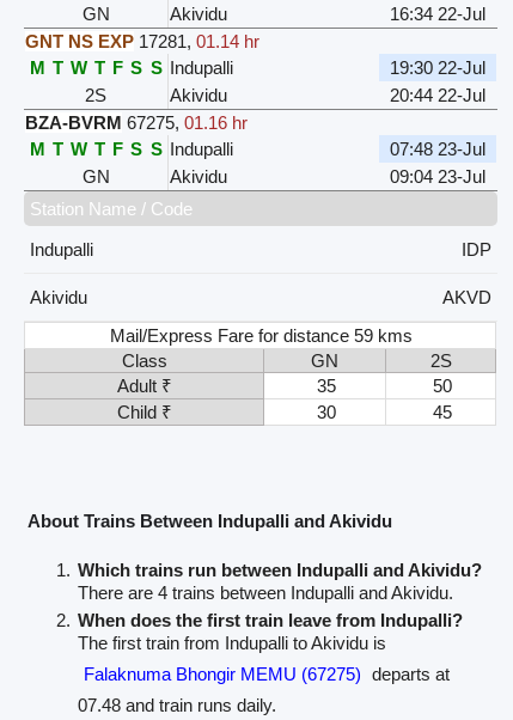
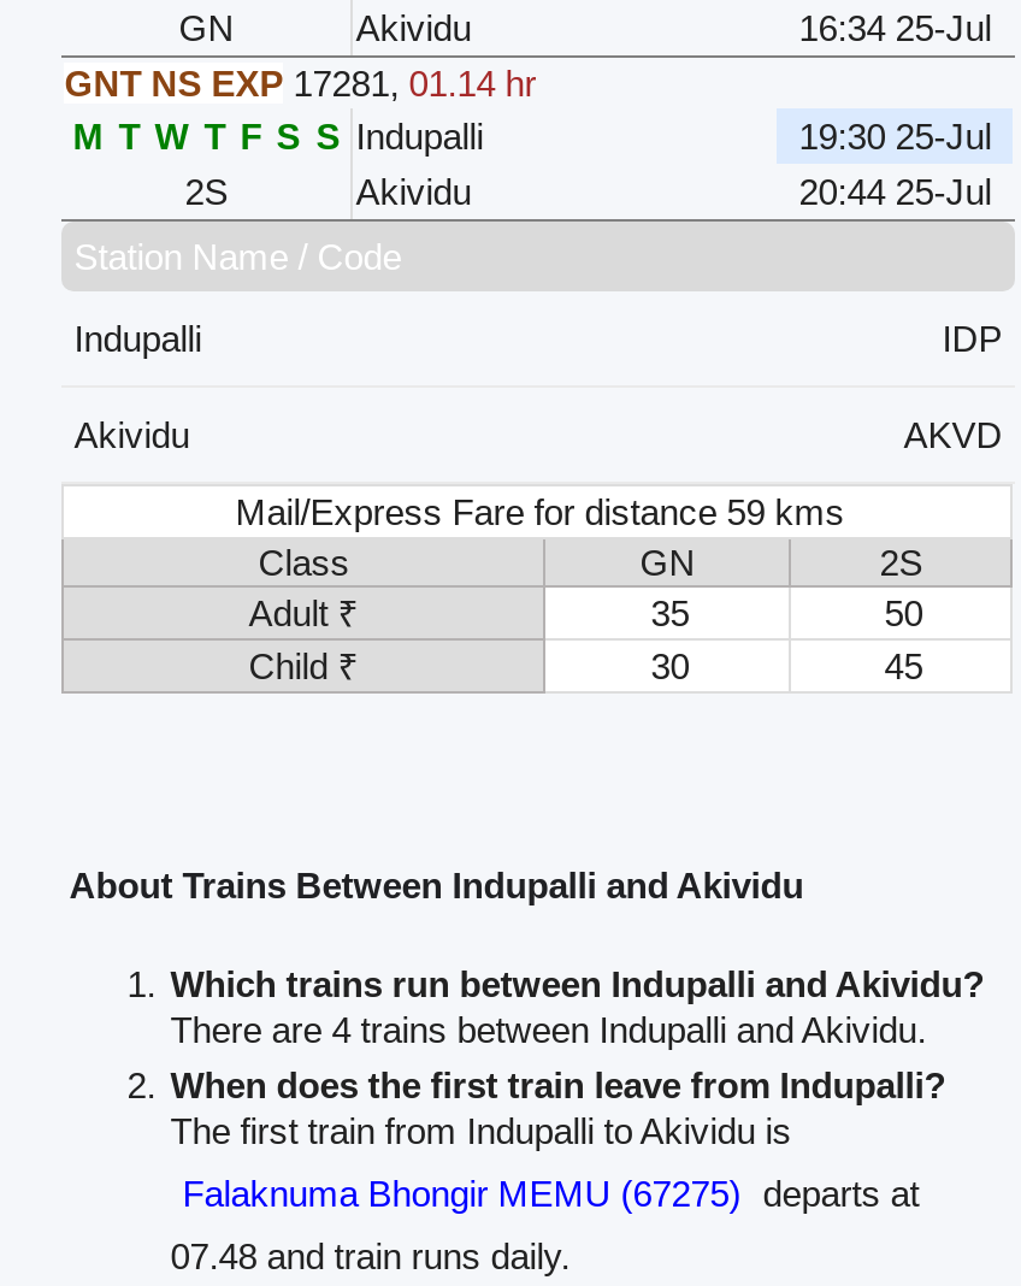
- 16:34 22-Jul
+ 16:34 25-Jul

- 19:30 22-Jul
+ 19:30 25-Jul

- 20:44 22-Jul
- BZA-BVRM 67275, 01.16 hr
- M T W T F S S Indupalli
- 07:48 23-Jul
- GN
- Akividu
- 09:04 23-Jul
+ 20:44 25-Jul
